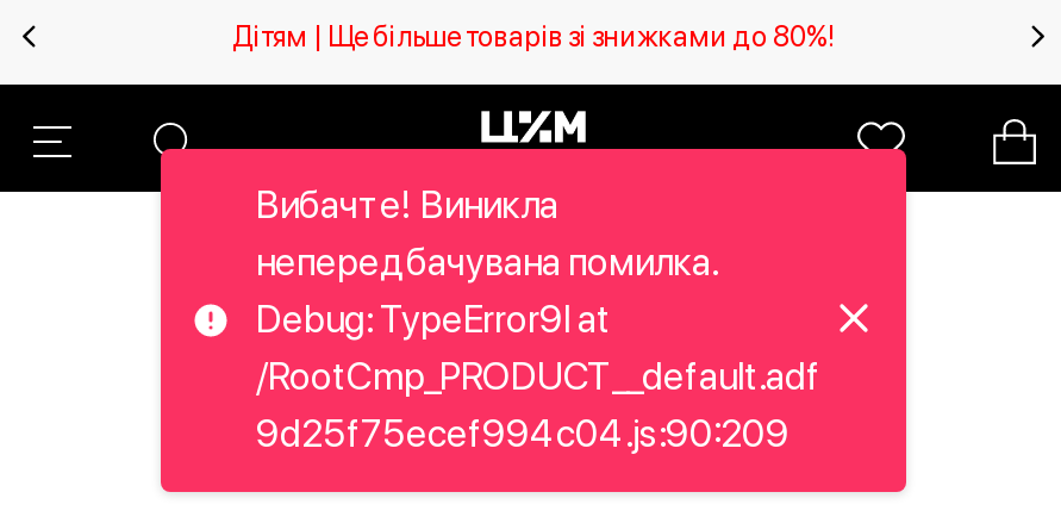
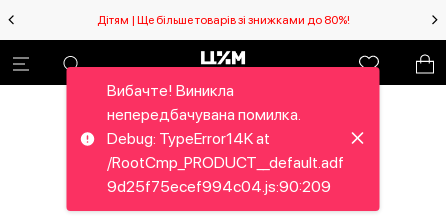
- Debug: TypeError9I at
+ Debug: TypeError14K at
